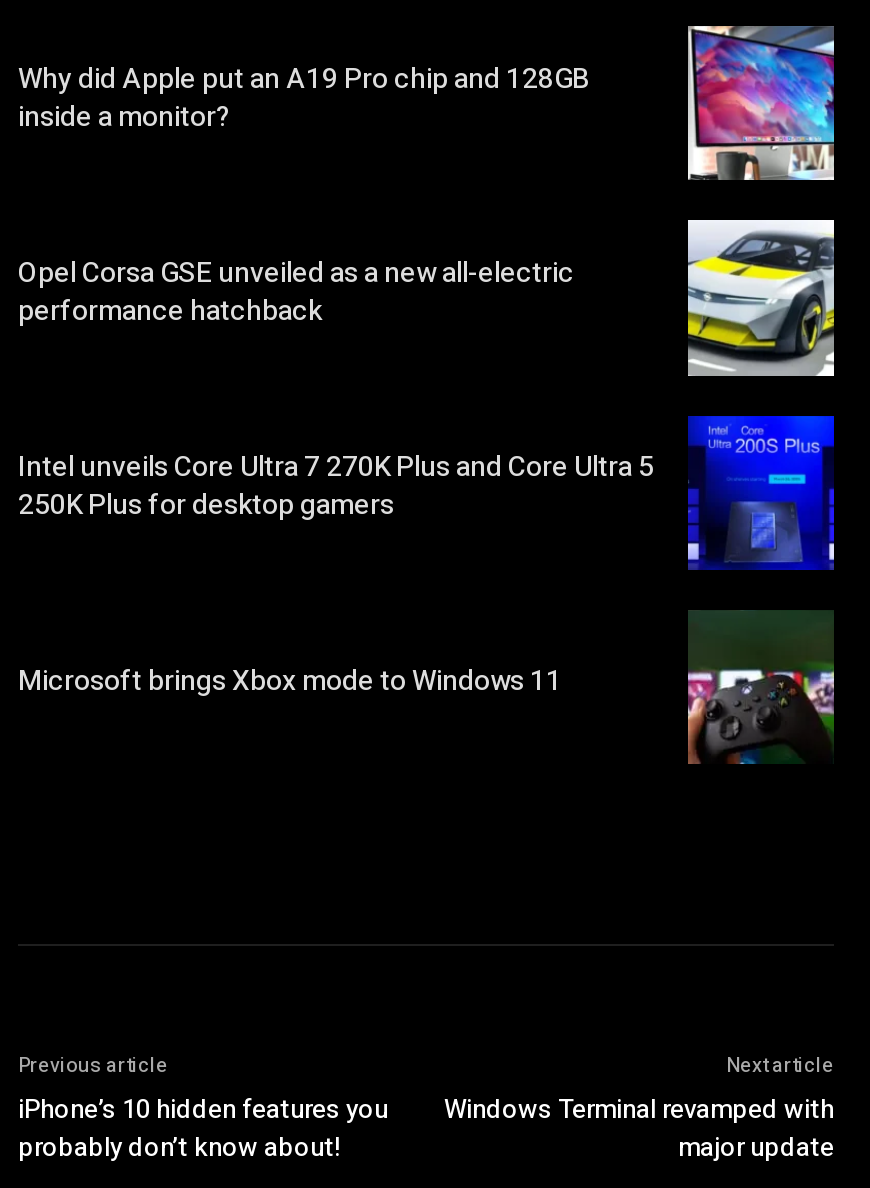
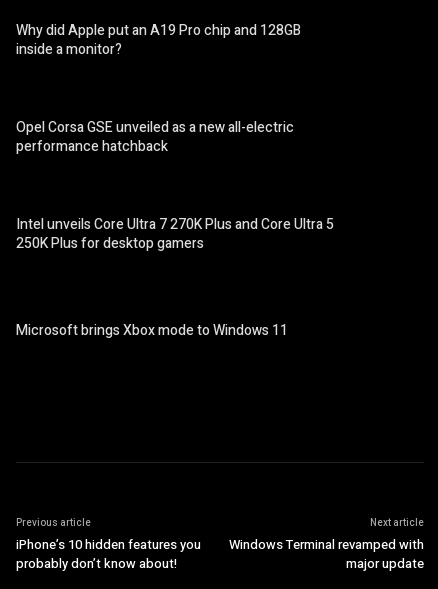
- [image]

- [image]

- [image]

- [image]
